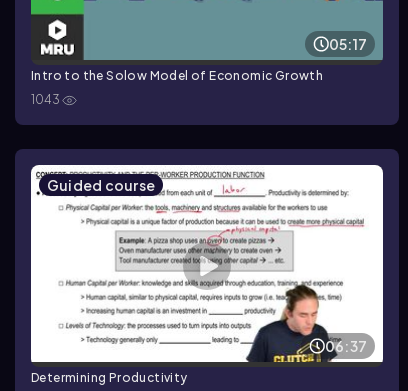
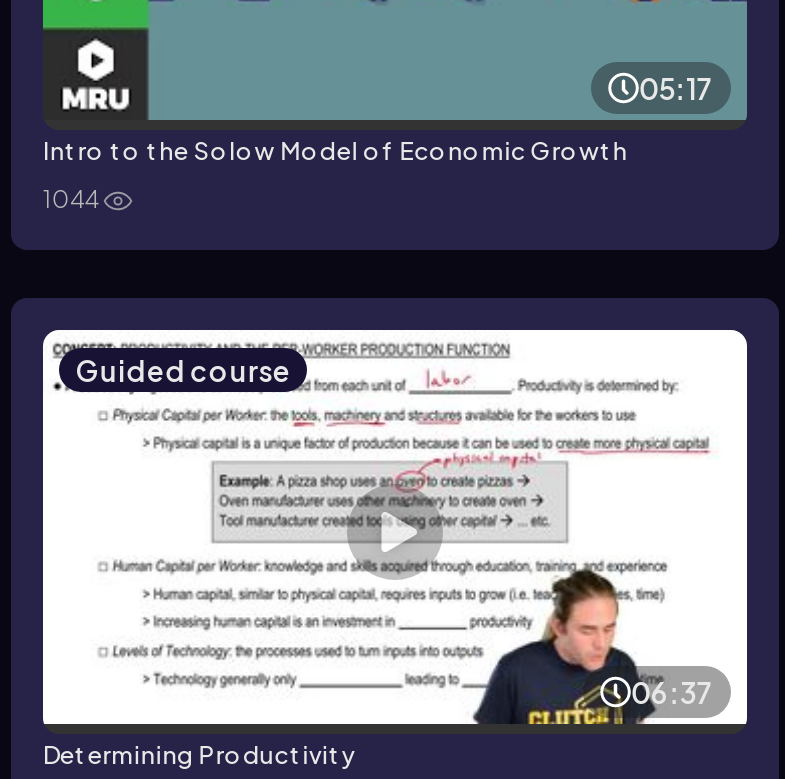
- 1043
+ 1044
